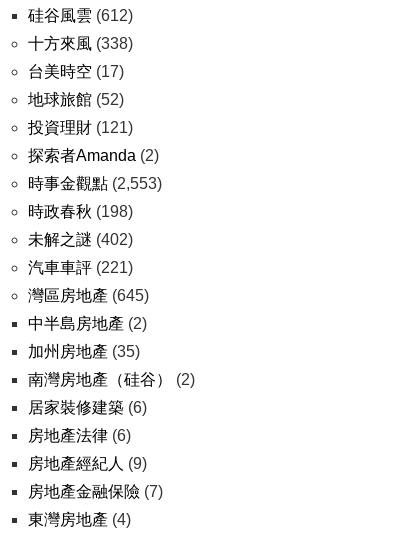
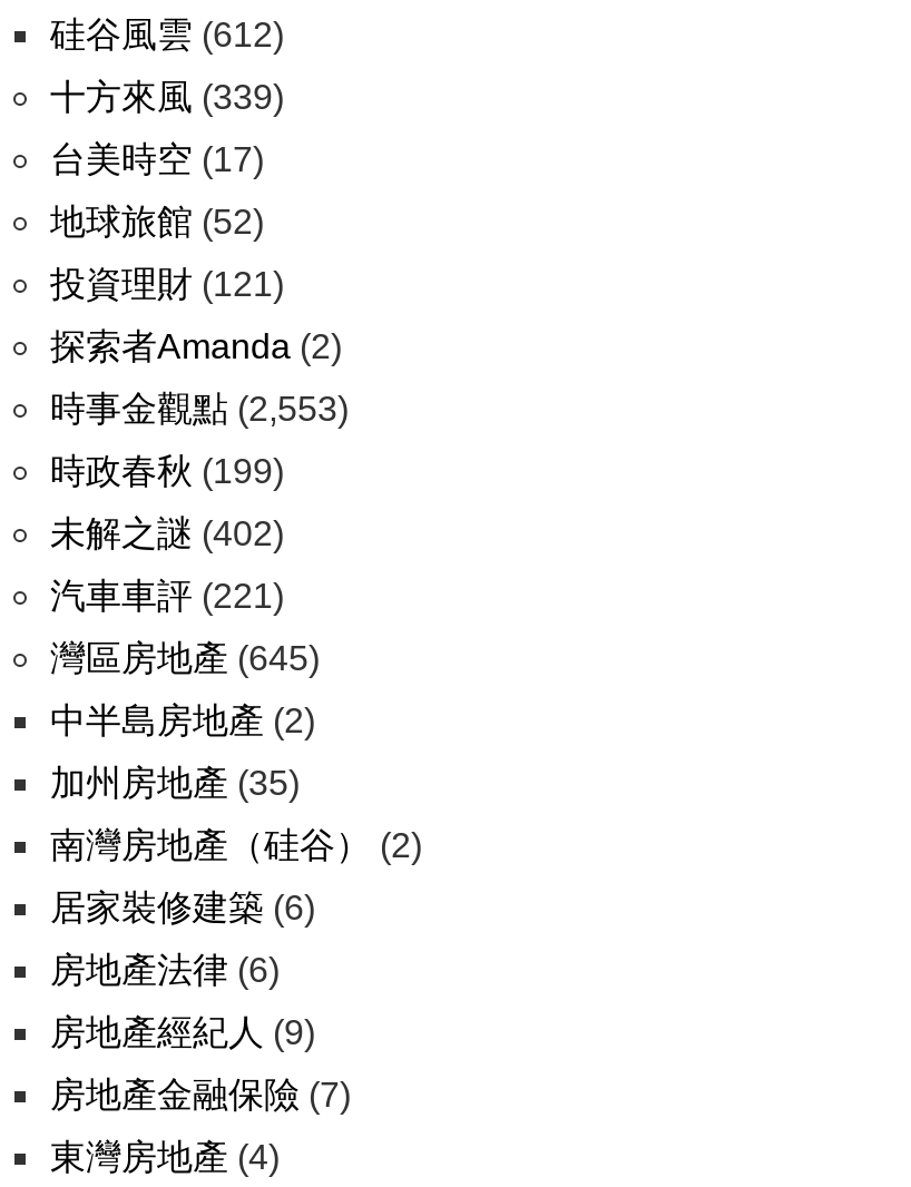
- 十方來風(338)
+ 十方來風(339)

- 時政春秋(198)
+ 時政春秋(199)
